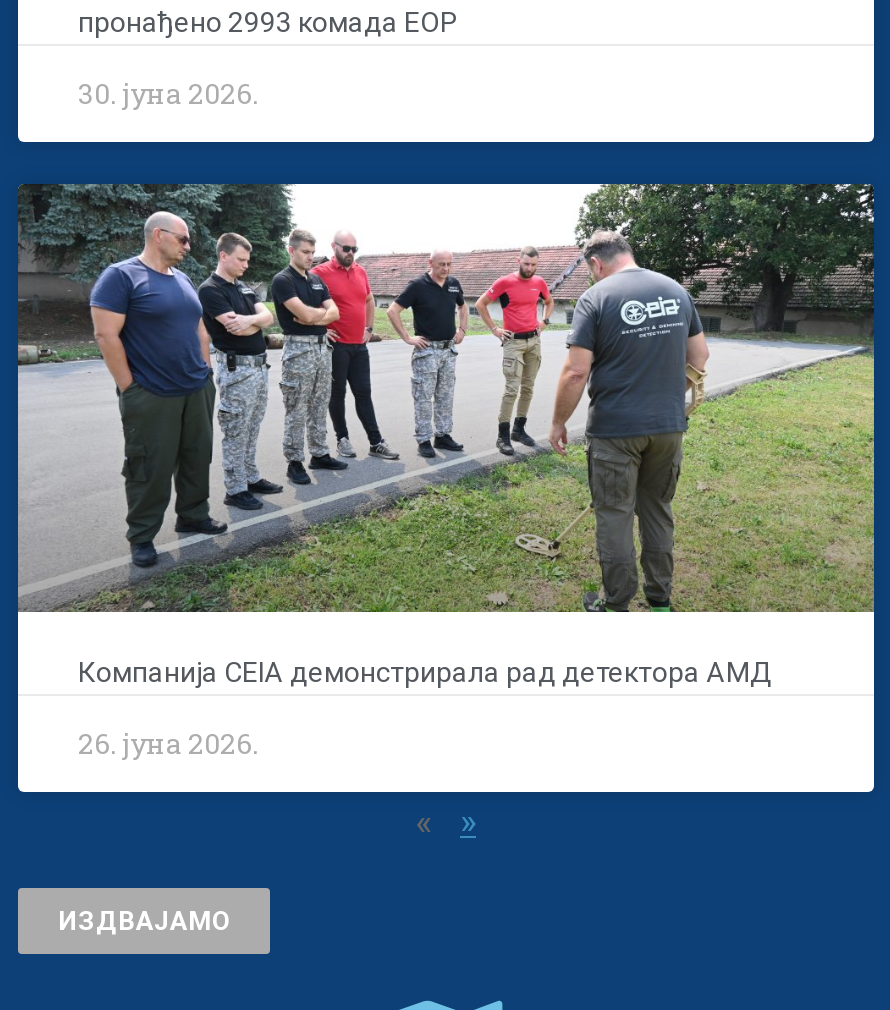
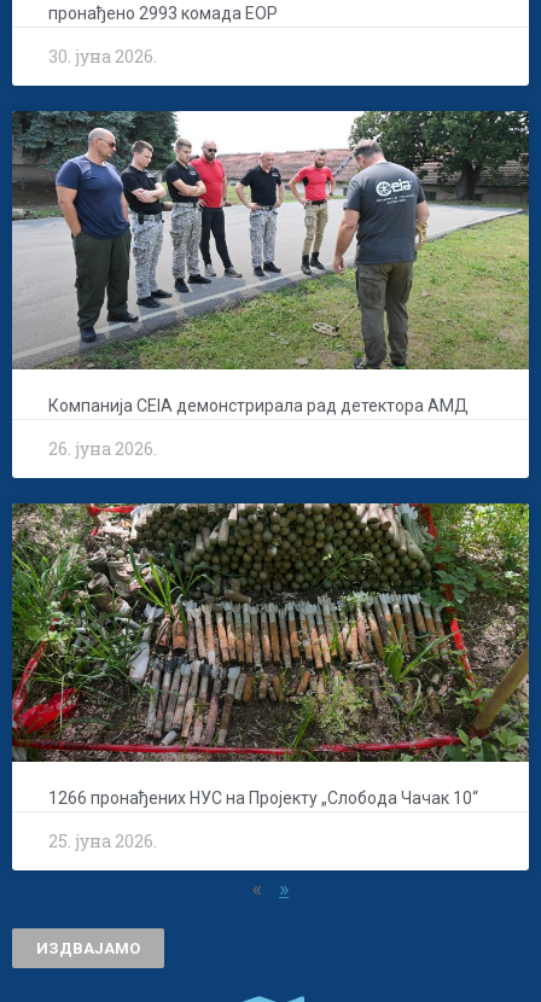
+ [image]
+ 1266 пронађених НУС на Пројекту „Слобода Чачак 10“
+ 25. јуна 2026.
